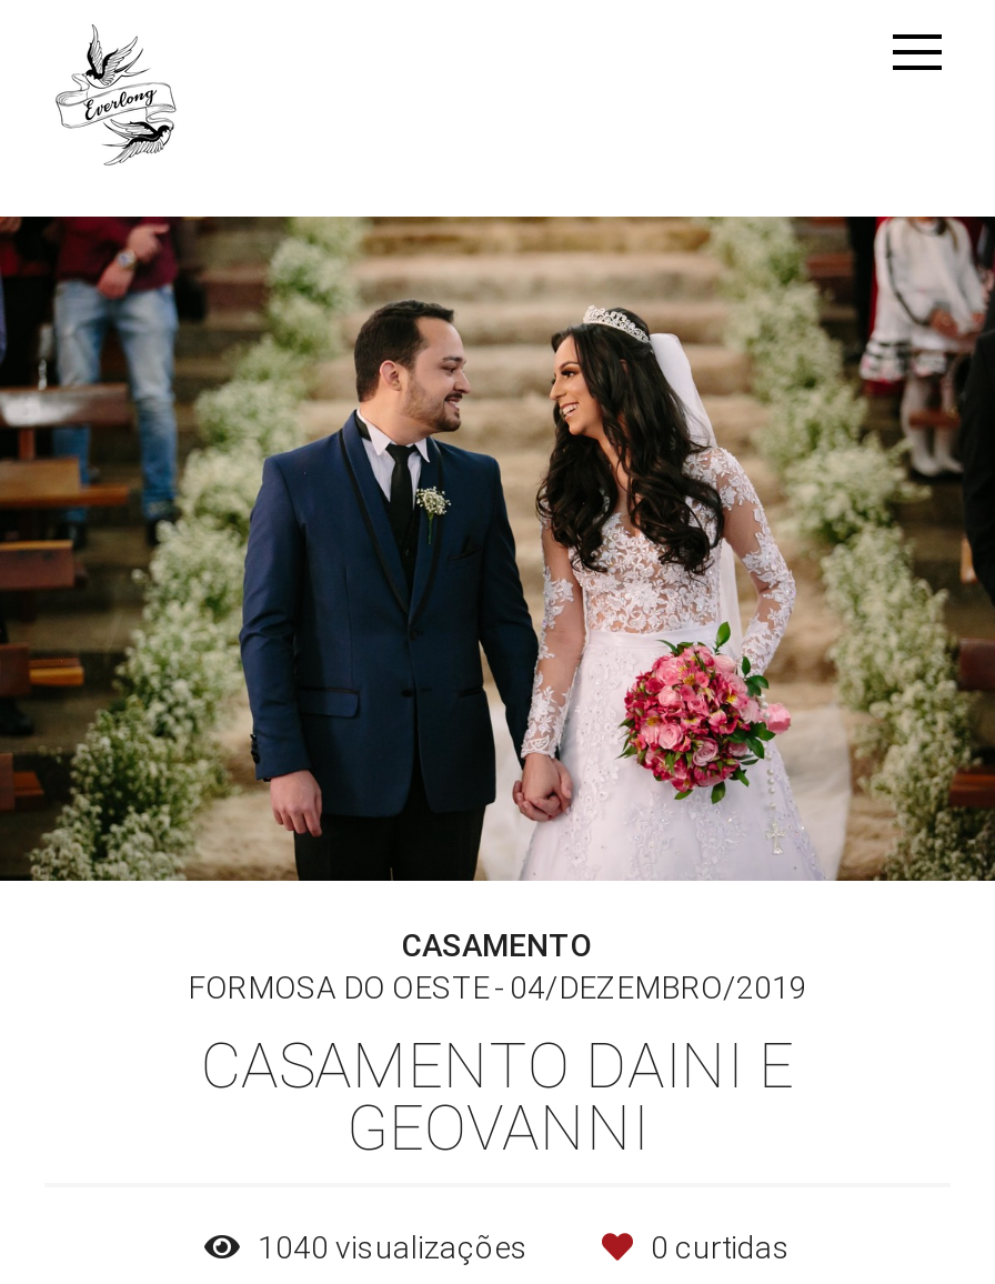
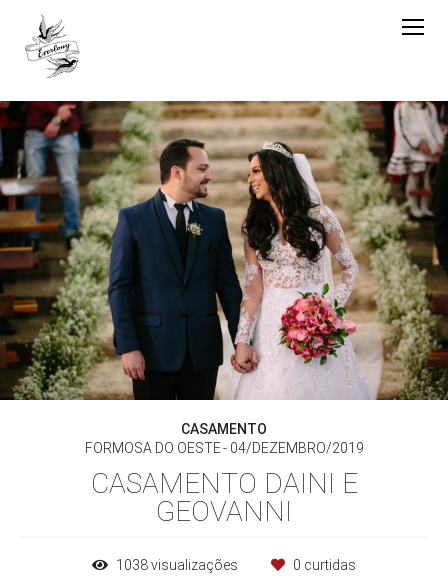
- 1040 visualizações
+ 1038 visualizações
